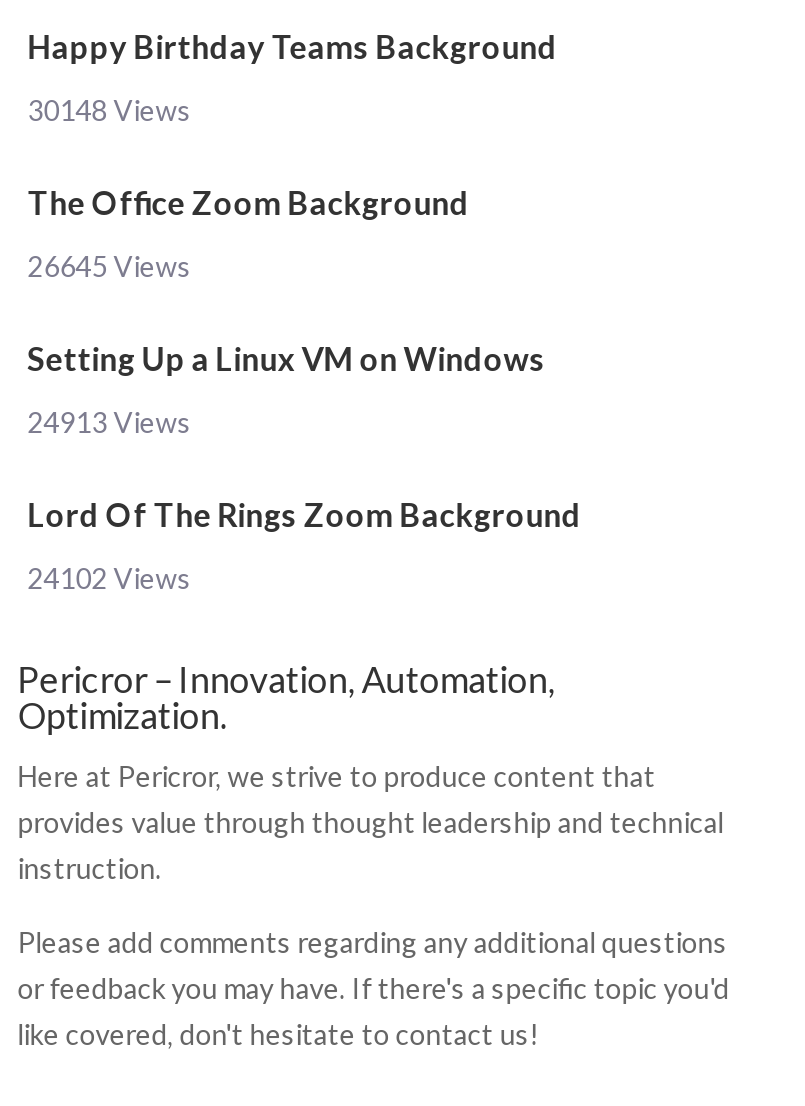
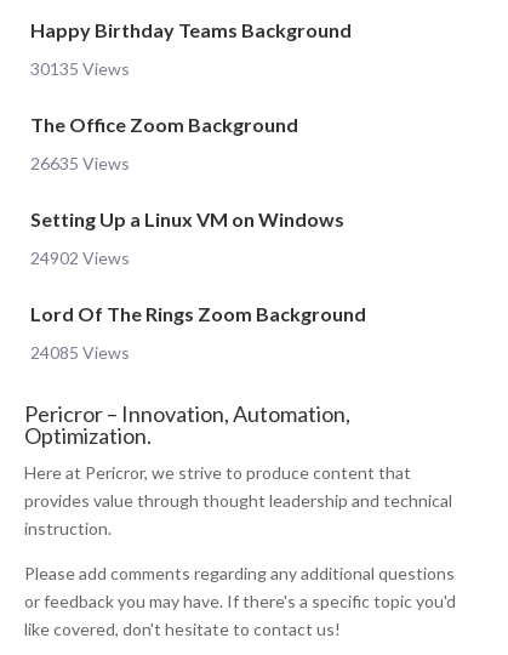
- 30148 Views
+ 30135 Views

- 26645 Views
+ 26635 Views

- 24913 Views
+ 24902 Views

- 24102 Views
+ 24085 Views
